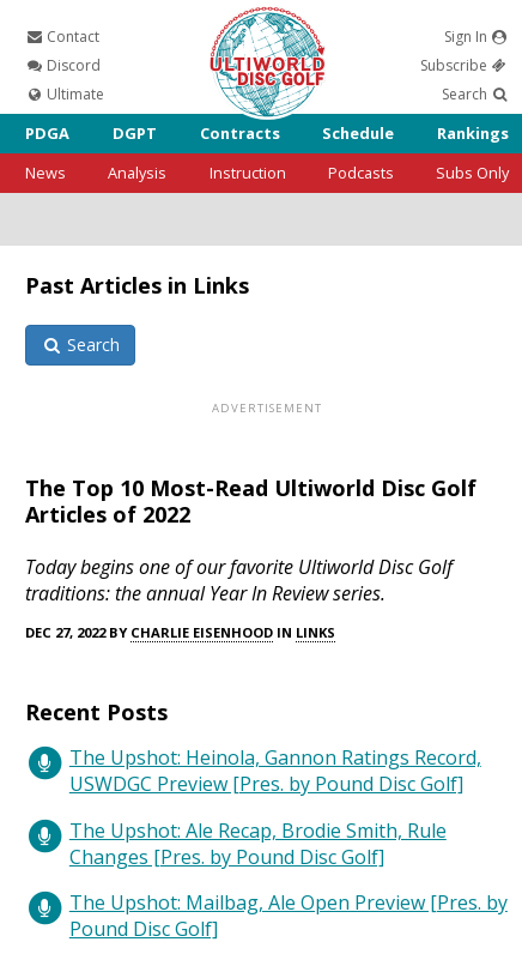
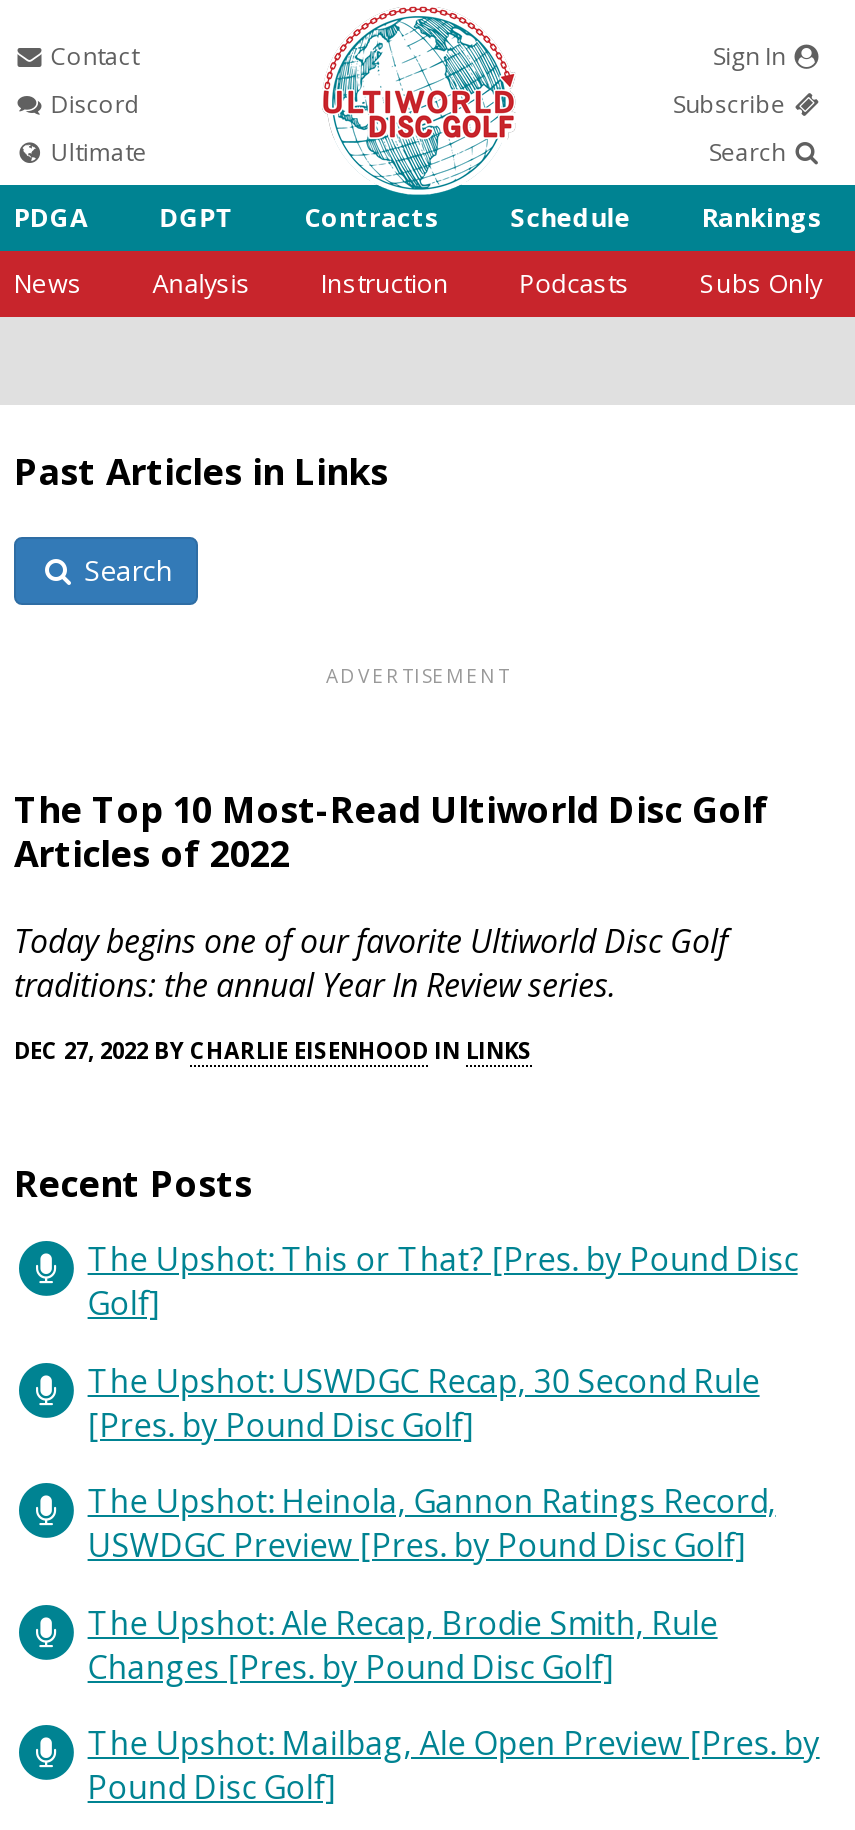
+ The Upshot: This or That? [Pres. by Pound Disc
+ Golf]
+ The Upshot: USWDGC Recap, 30 Second Rule
+ [Pres. by Pound Disc Golf]
